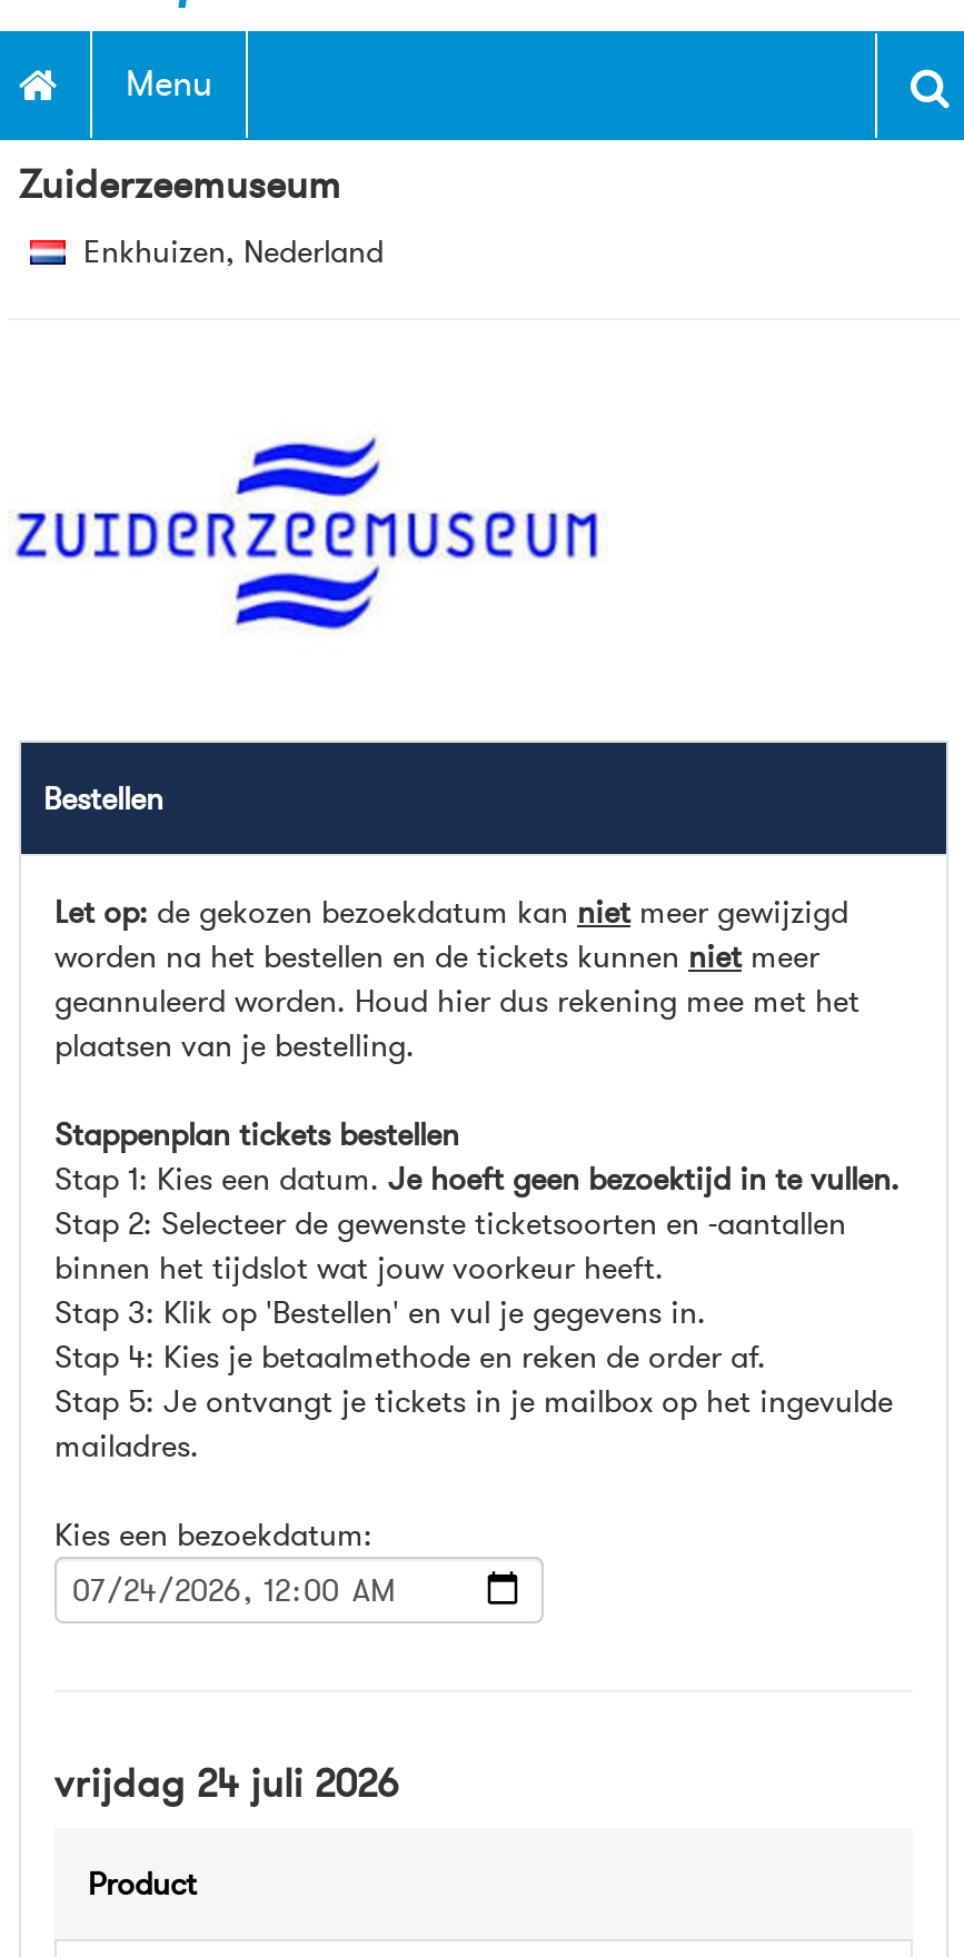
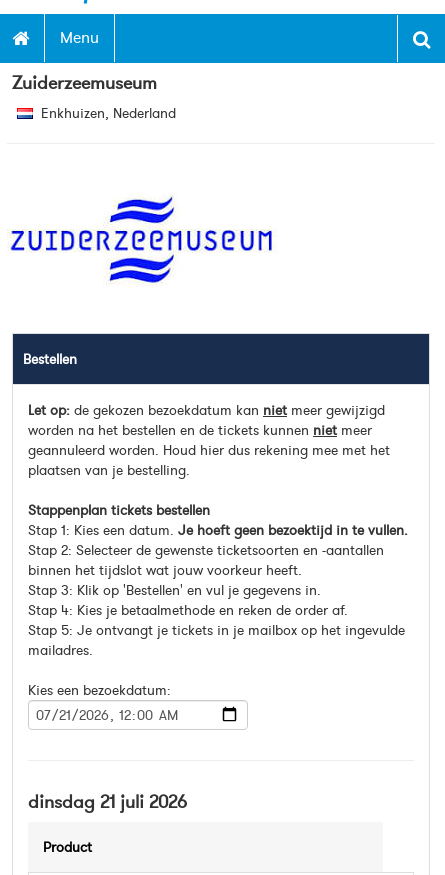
- vrijdag 24 juli 2026
+ dinsdag 21 juli 2026
